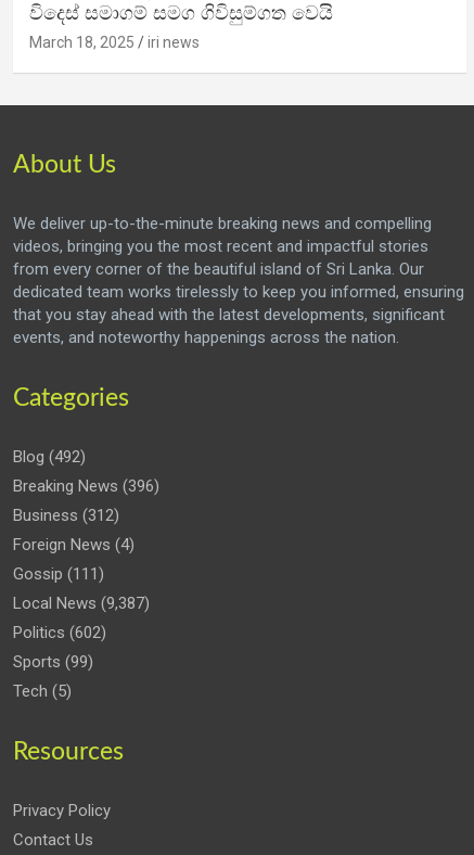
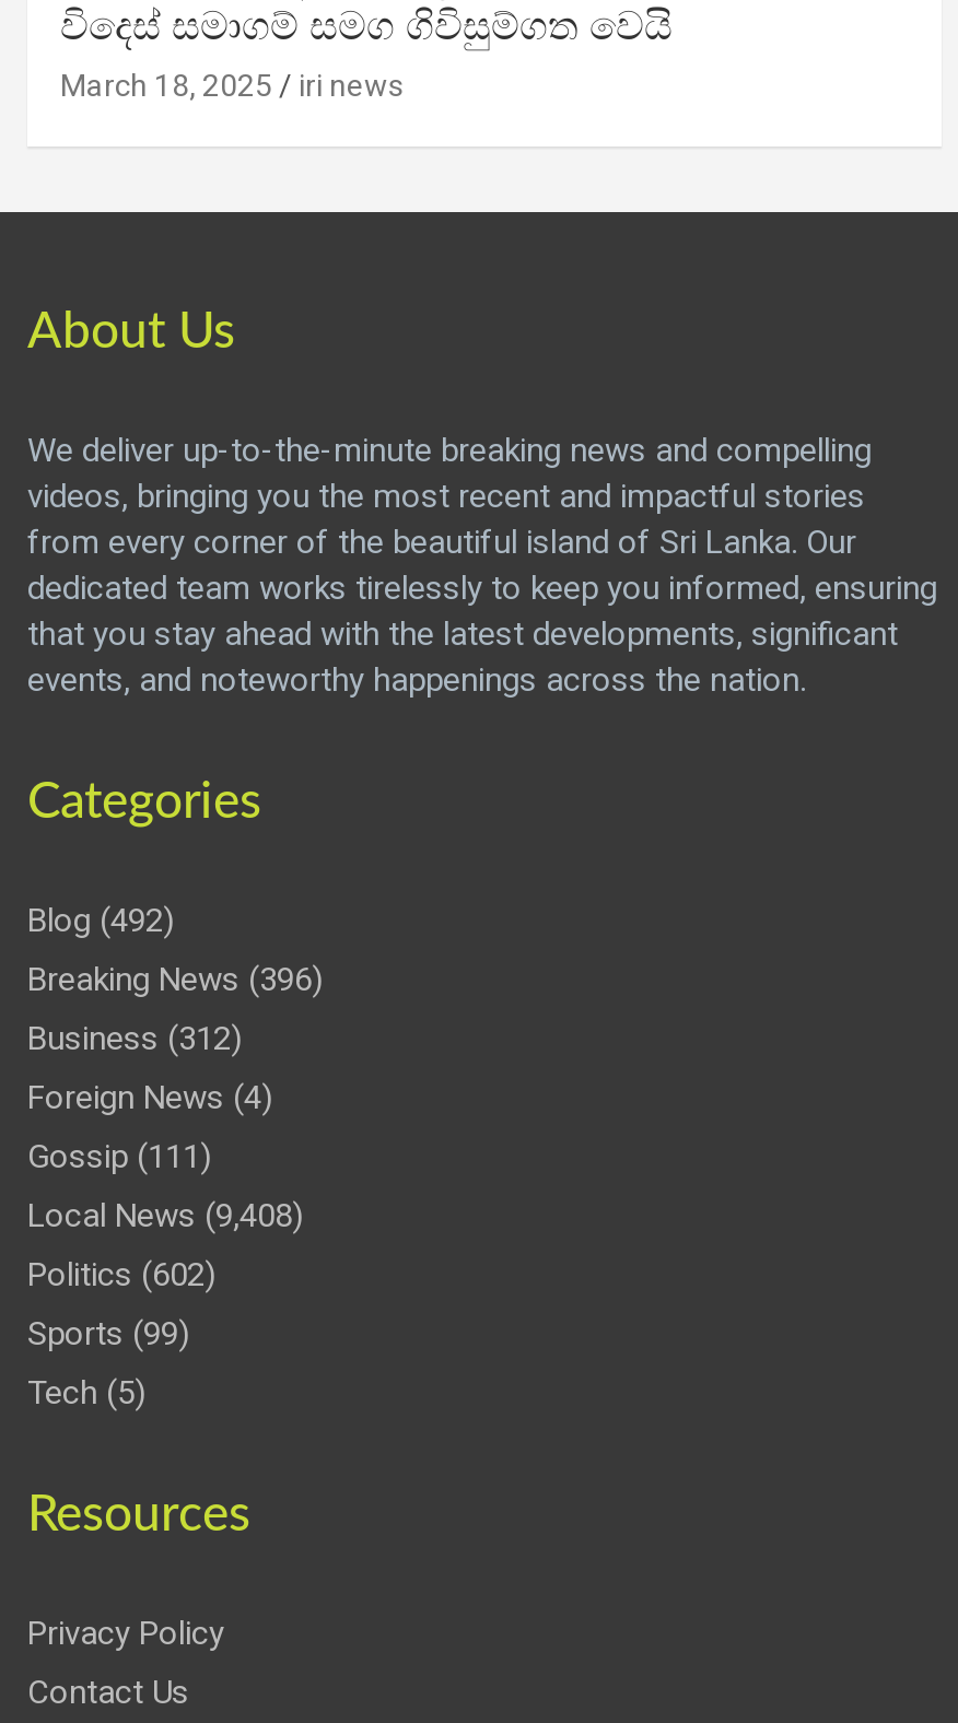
- Local News (9,387)
+ Local News (9,408)
